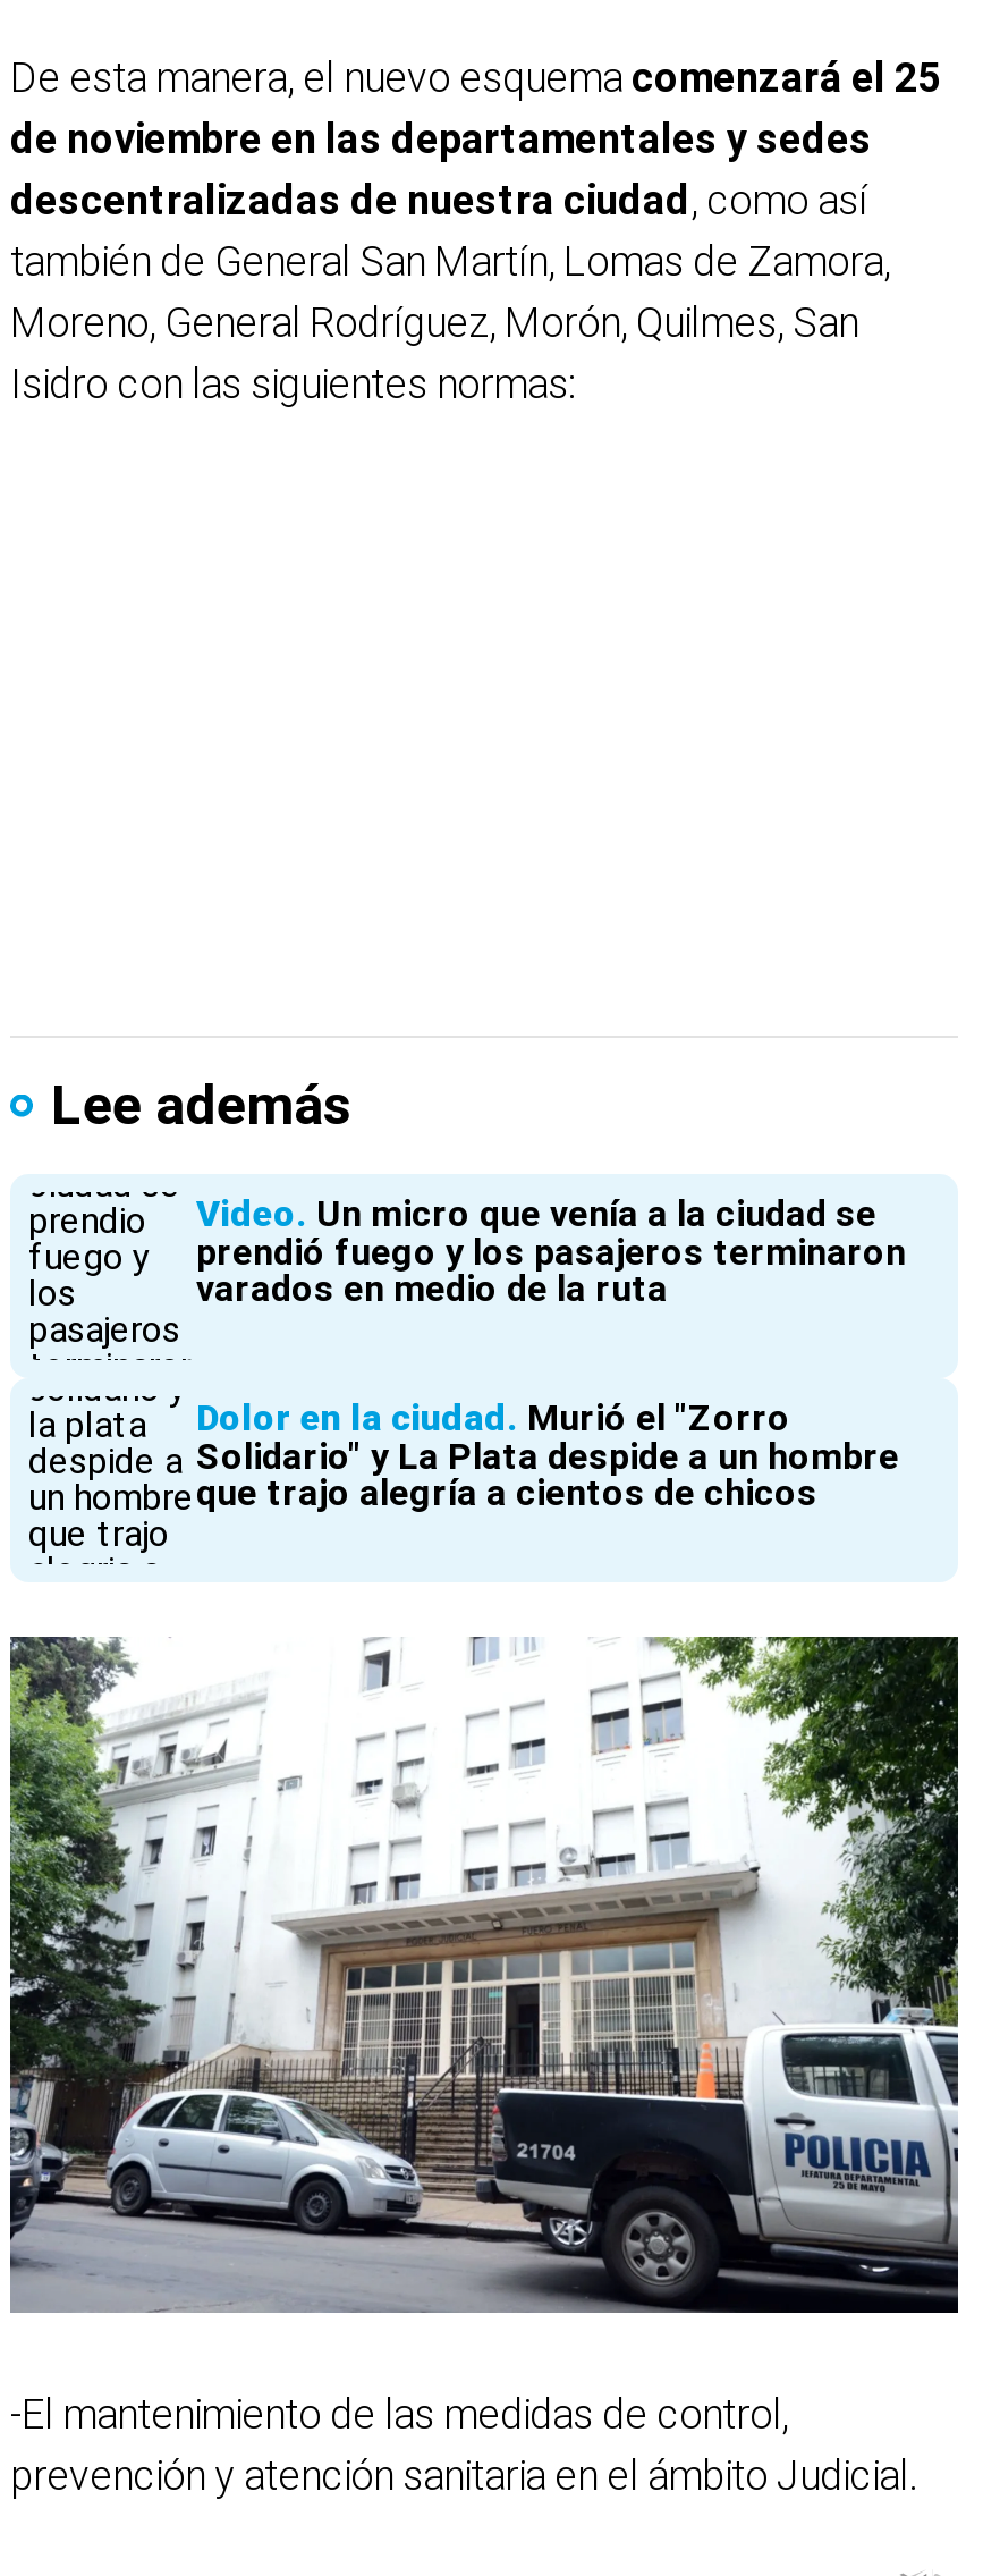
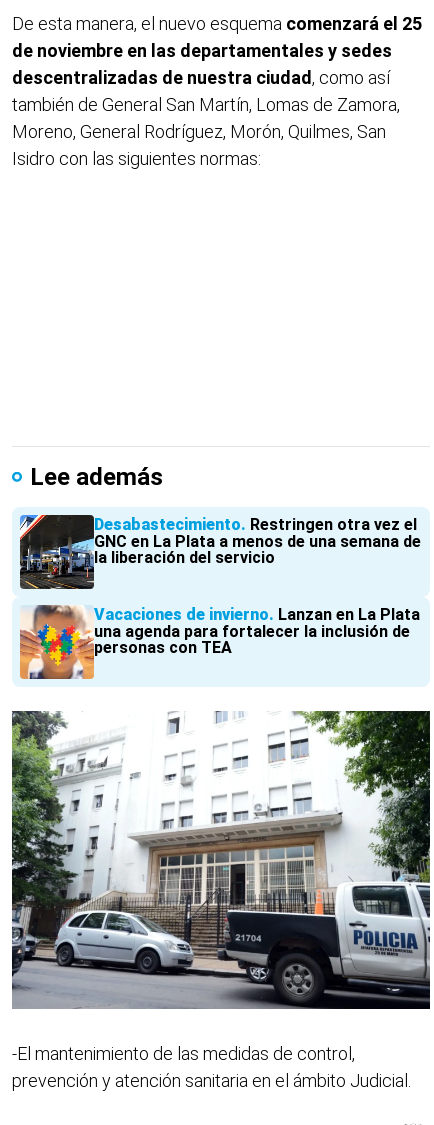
- [image]
- Video Un micro que venía a la ciudad se
- prendió fuego y los pasajeros terminaron
- varados en medio de la ruta
+ [image]
+ Desabastecimiento Restringen otra vez el
+ GNC en La Plata a menos de una semana de
+ la liberación del servicio

- [image]
- Dolor en la ciudad Murió el "Zorro
- Solidario" y La Plata despide a un hombre
- que trajo alegría a cientos de chicos
+ [image]
+ Vacaciones de invierno Lanzan en La Plata
+ una agenda para fortalecer la inclusión de
+ personas con TEA
